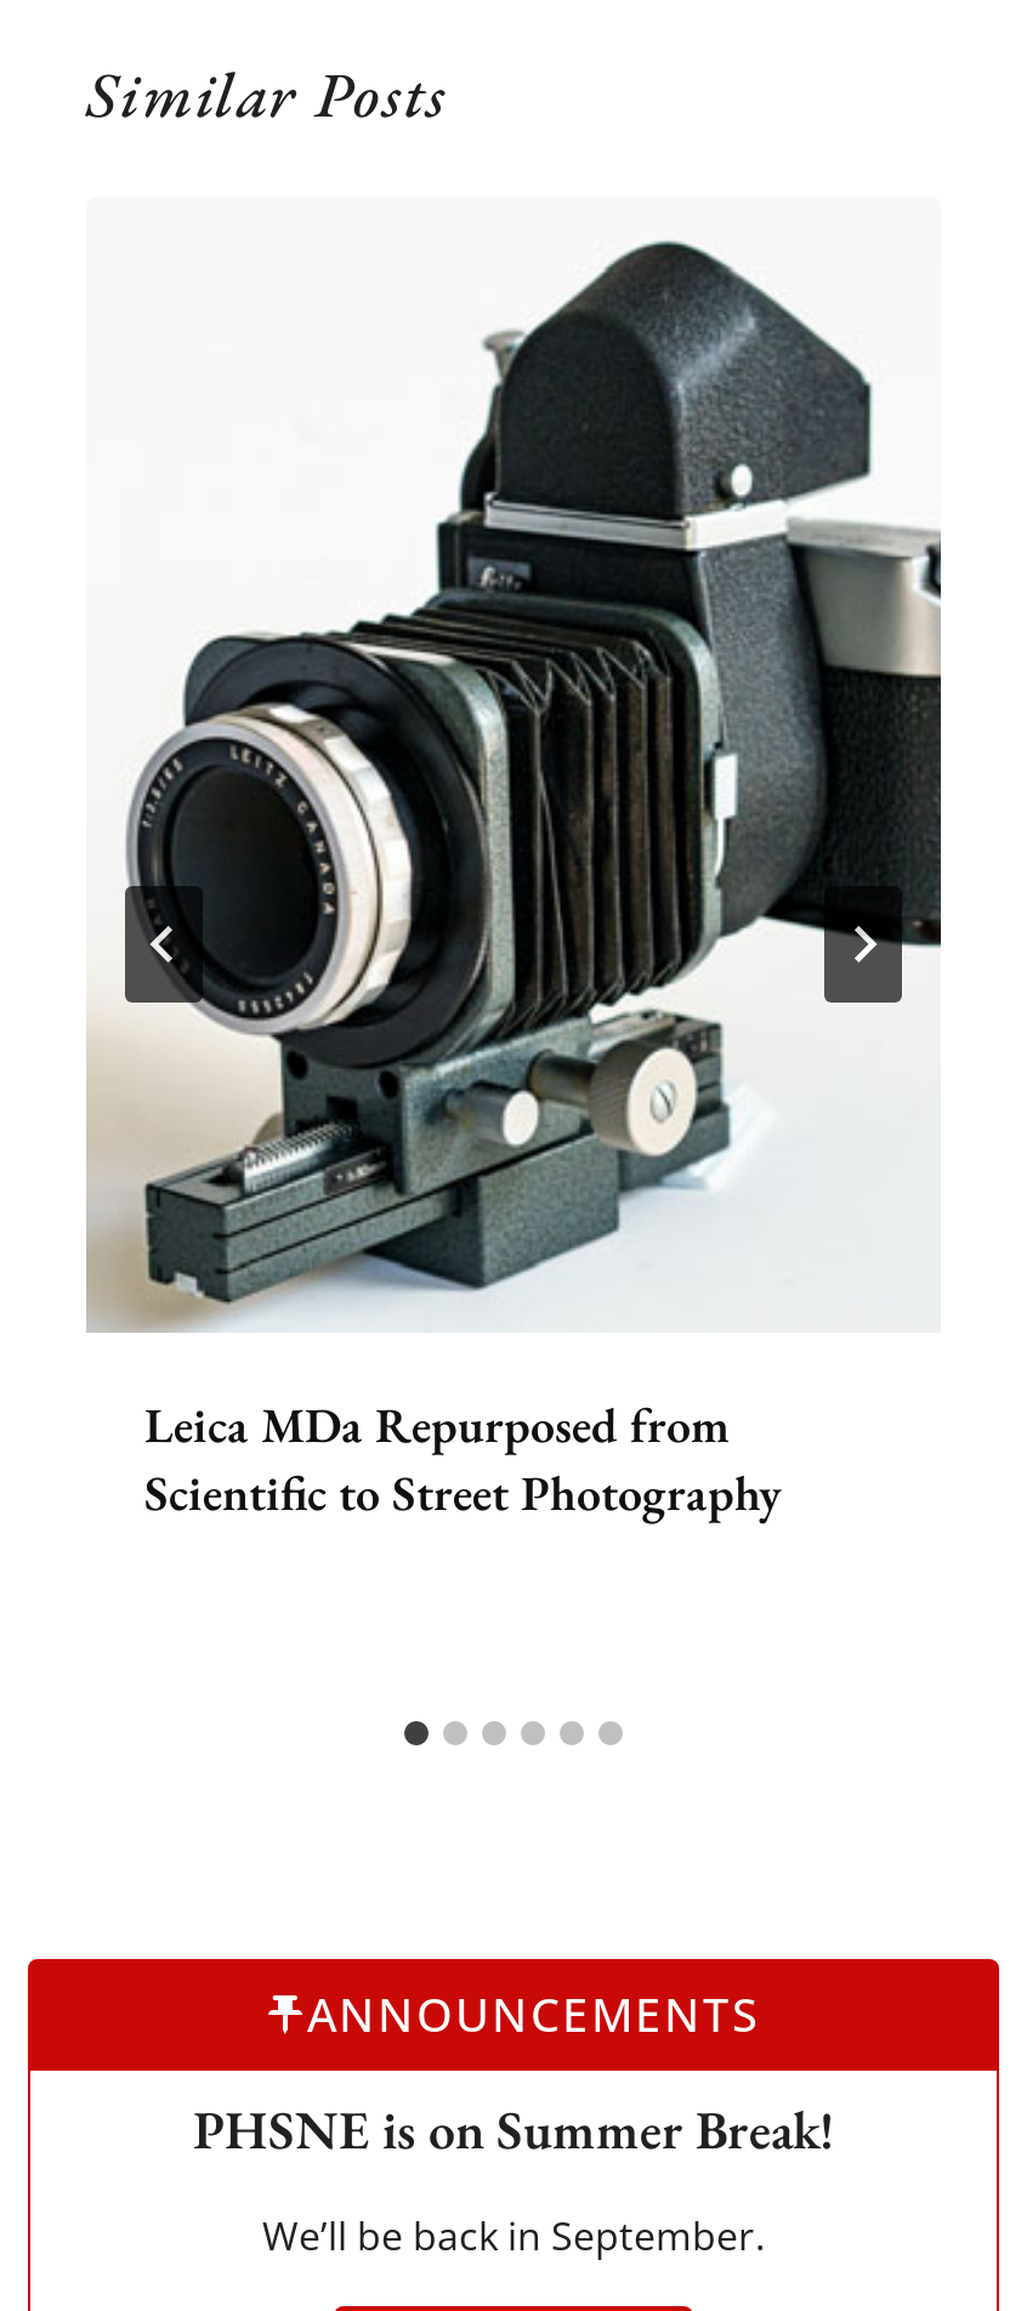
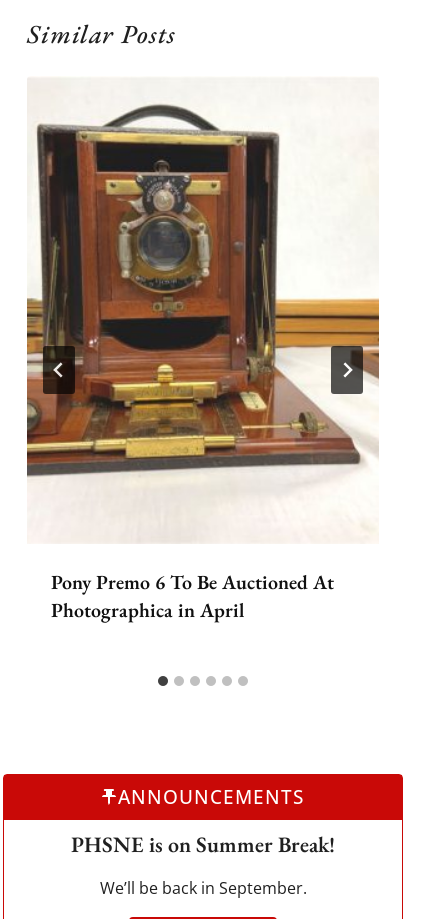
- [image]
- Leica MDa Repurposed from
- Scientific to Street Photography
+ [image]
+ Pony Premo 6 To Be Auctioned At
+ Photographica in April
